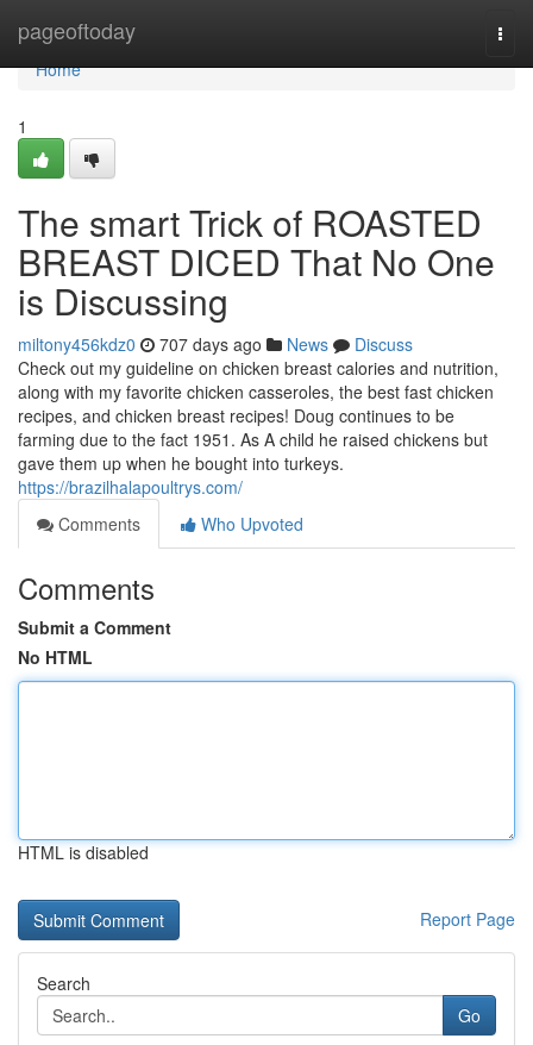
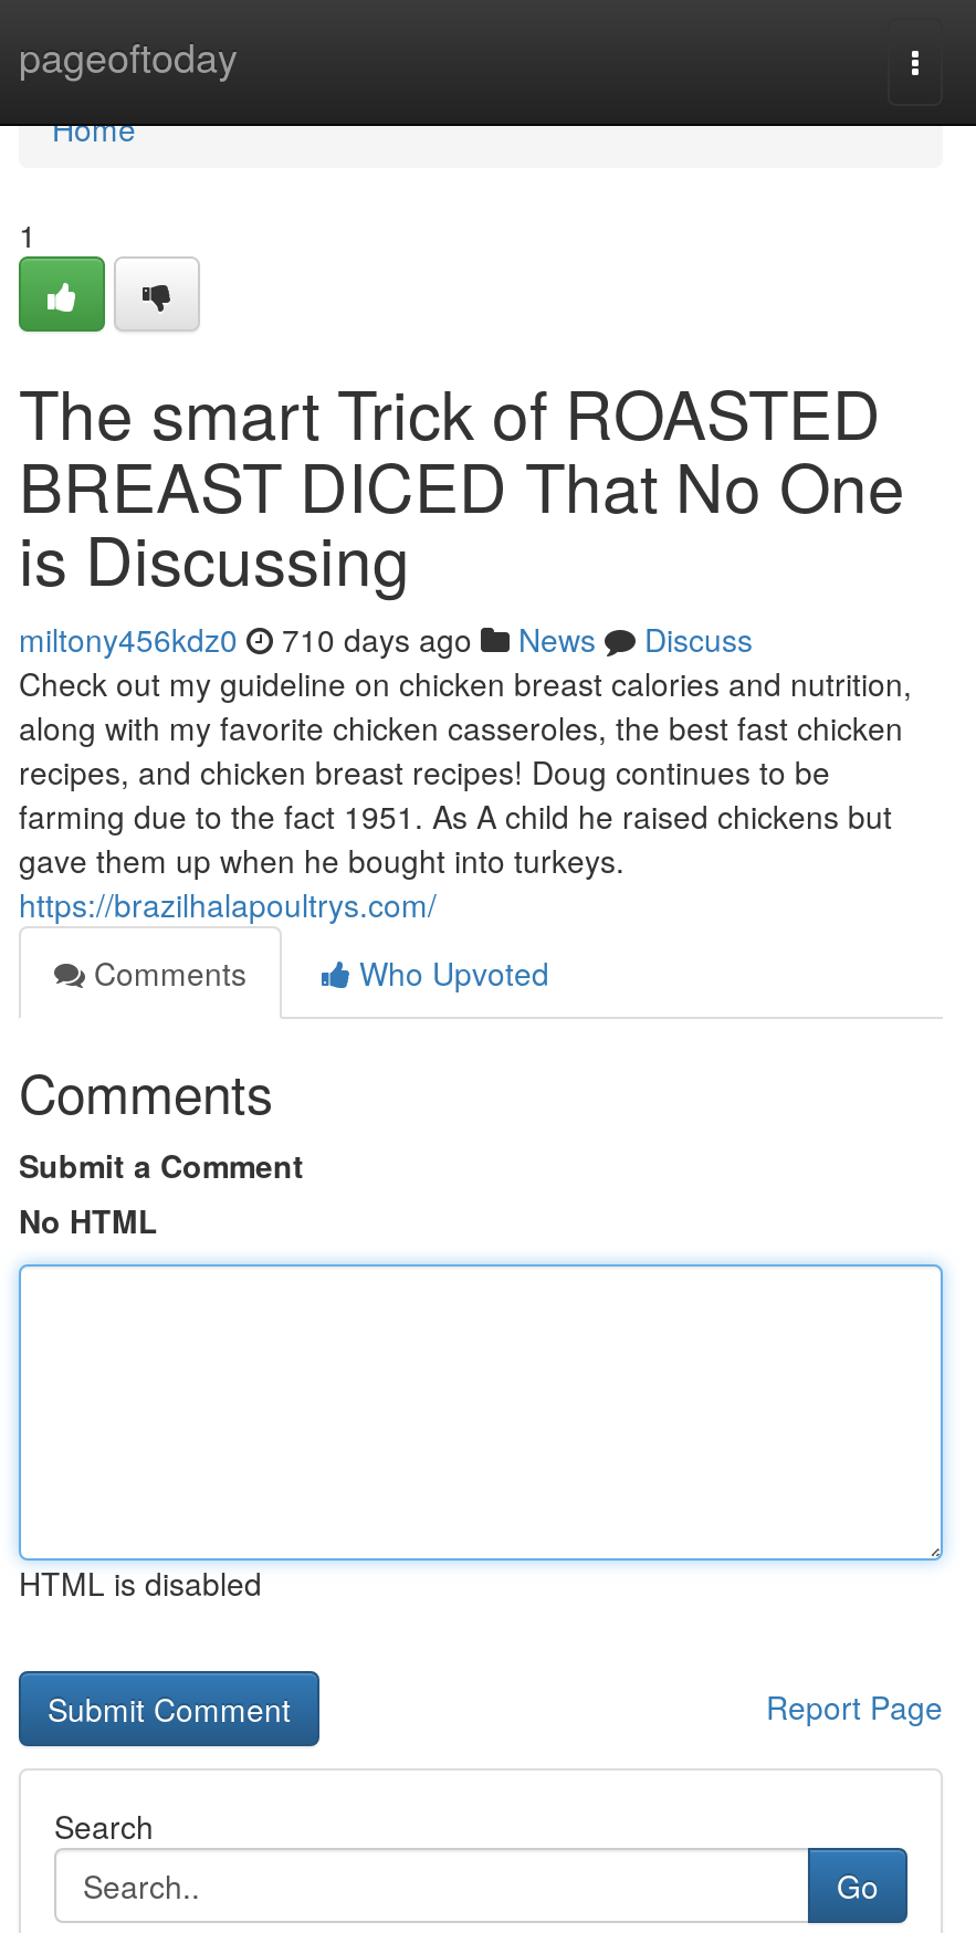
- miltony456kdz0 707 days ago News Discuss
+ miltony456kdz0 710 days ago News Discuss
